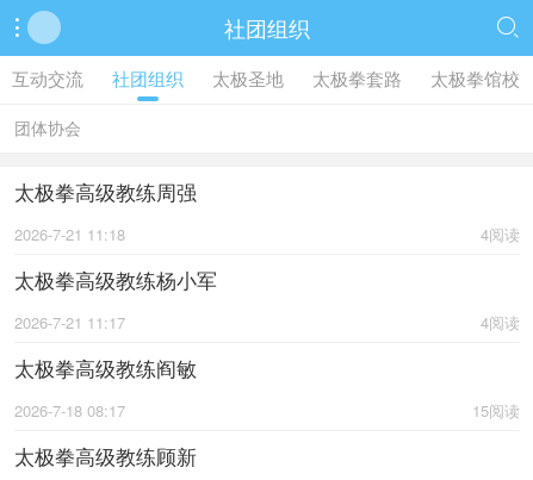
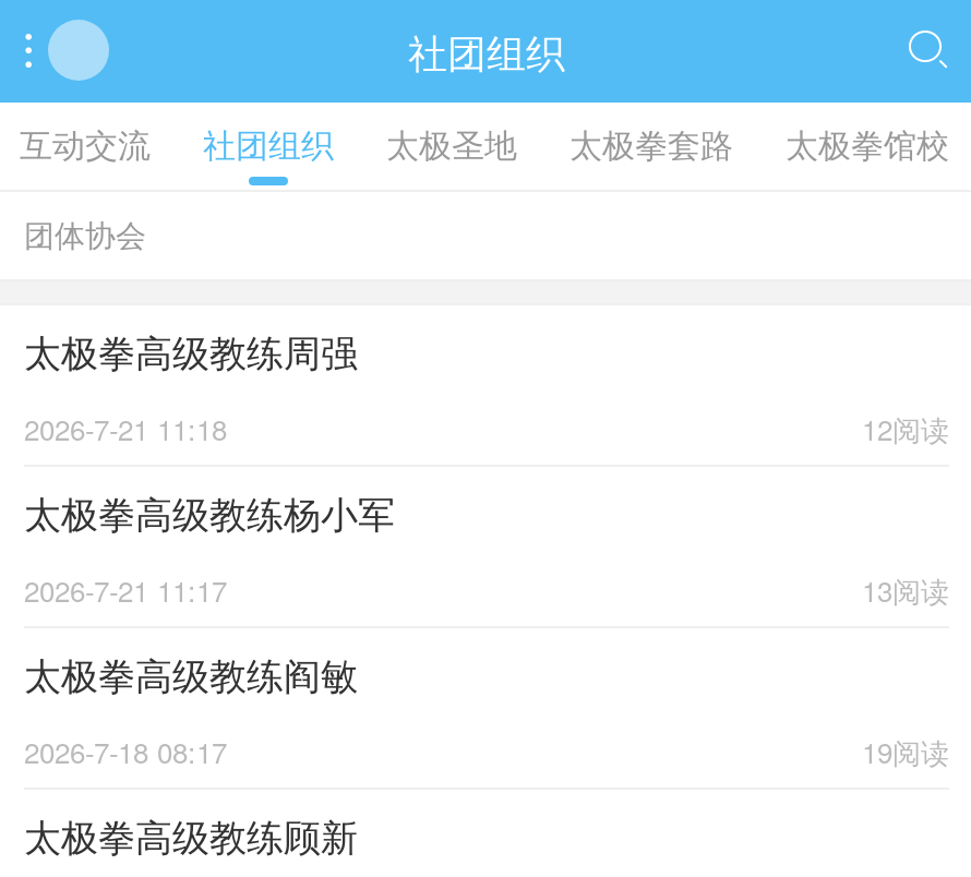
- 4阅读
+ 12阅读

- 4阅读
+ 13阅读

- 15阅读
+ 19阅读
